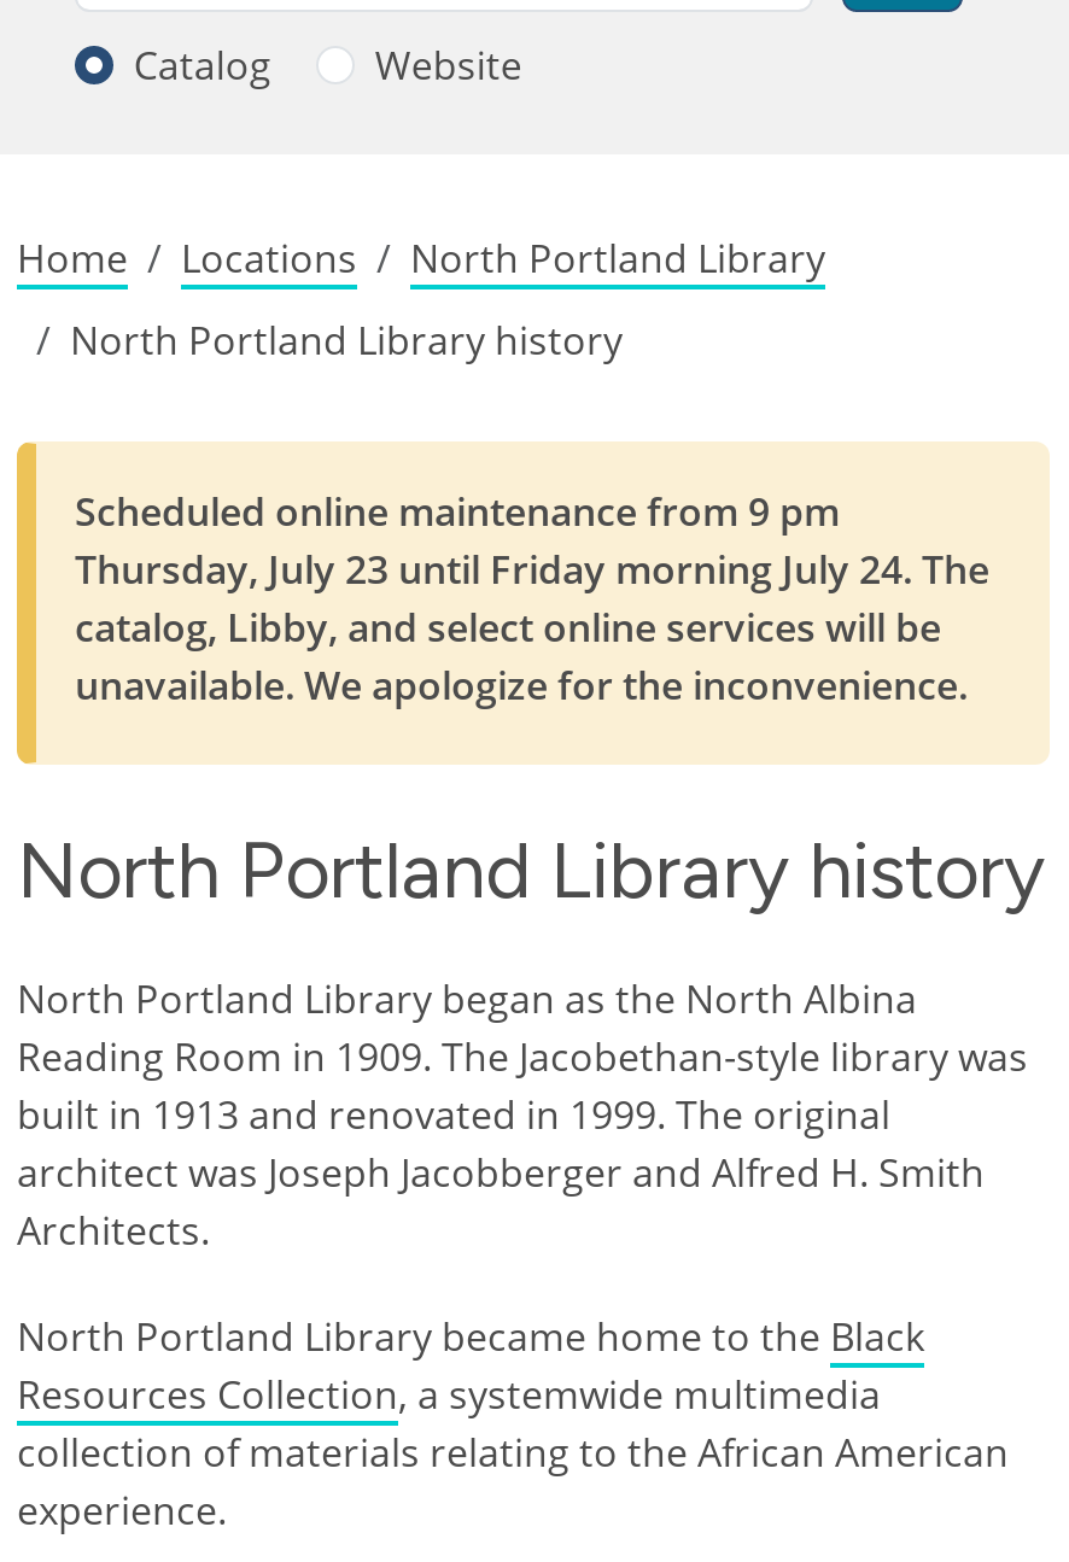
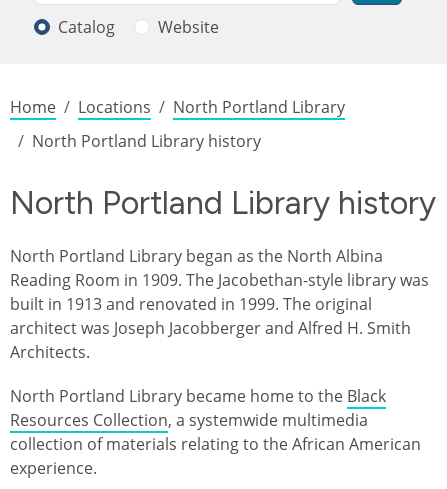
- [image]
- Scheduled online maintenance from 9 pm
- Thursday, July 23 until Friday morning July 24. The
- catalog, Libby, and select online services will be
- unavailable. We apologize for the inconvenience.
